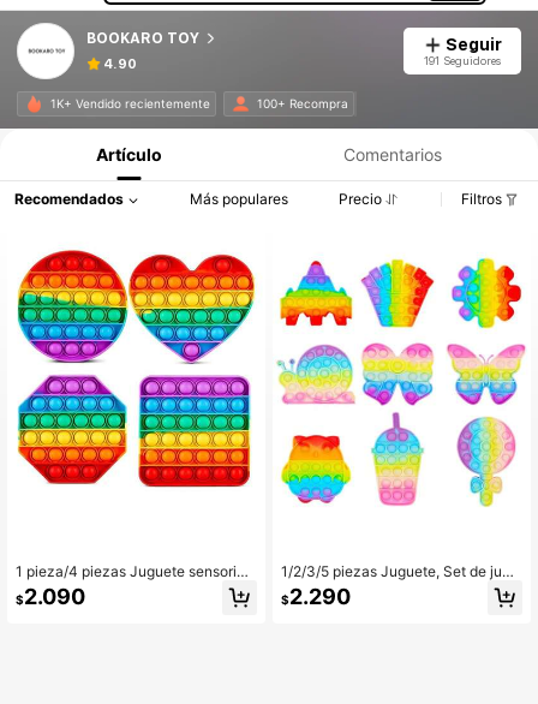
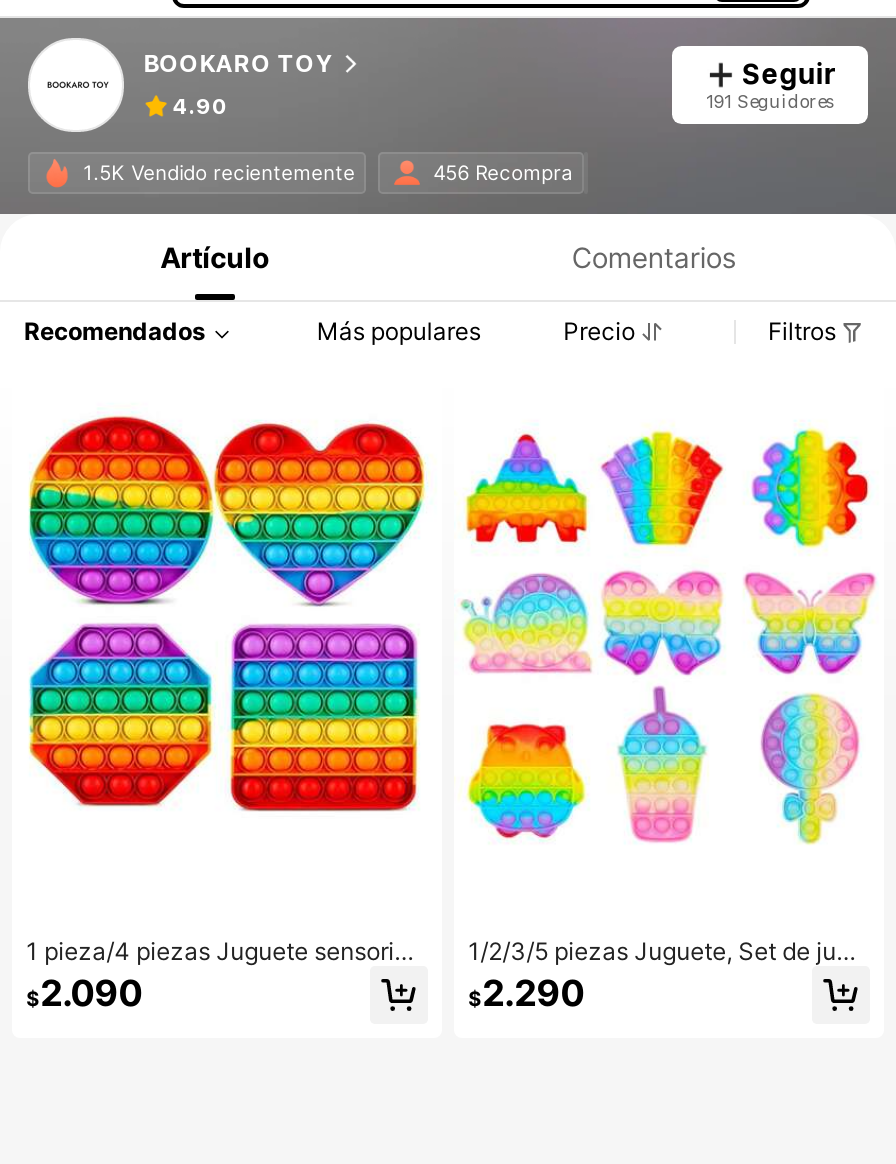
- 1K+ Vendido recientemente
+ 1.5K Vendido recientemente

- 100+ Recompra
+ 456 Recompra
